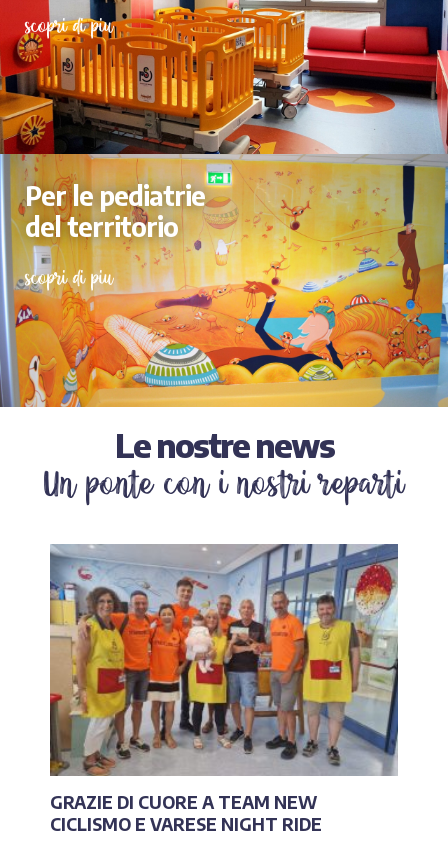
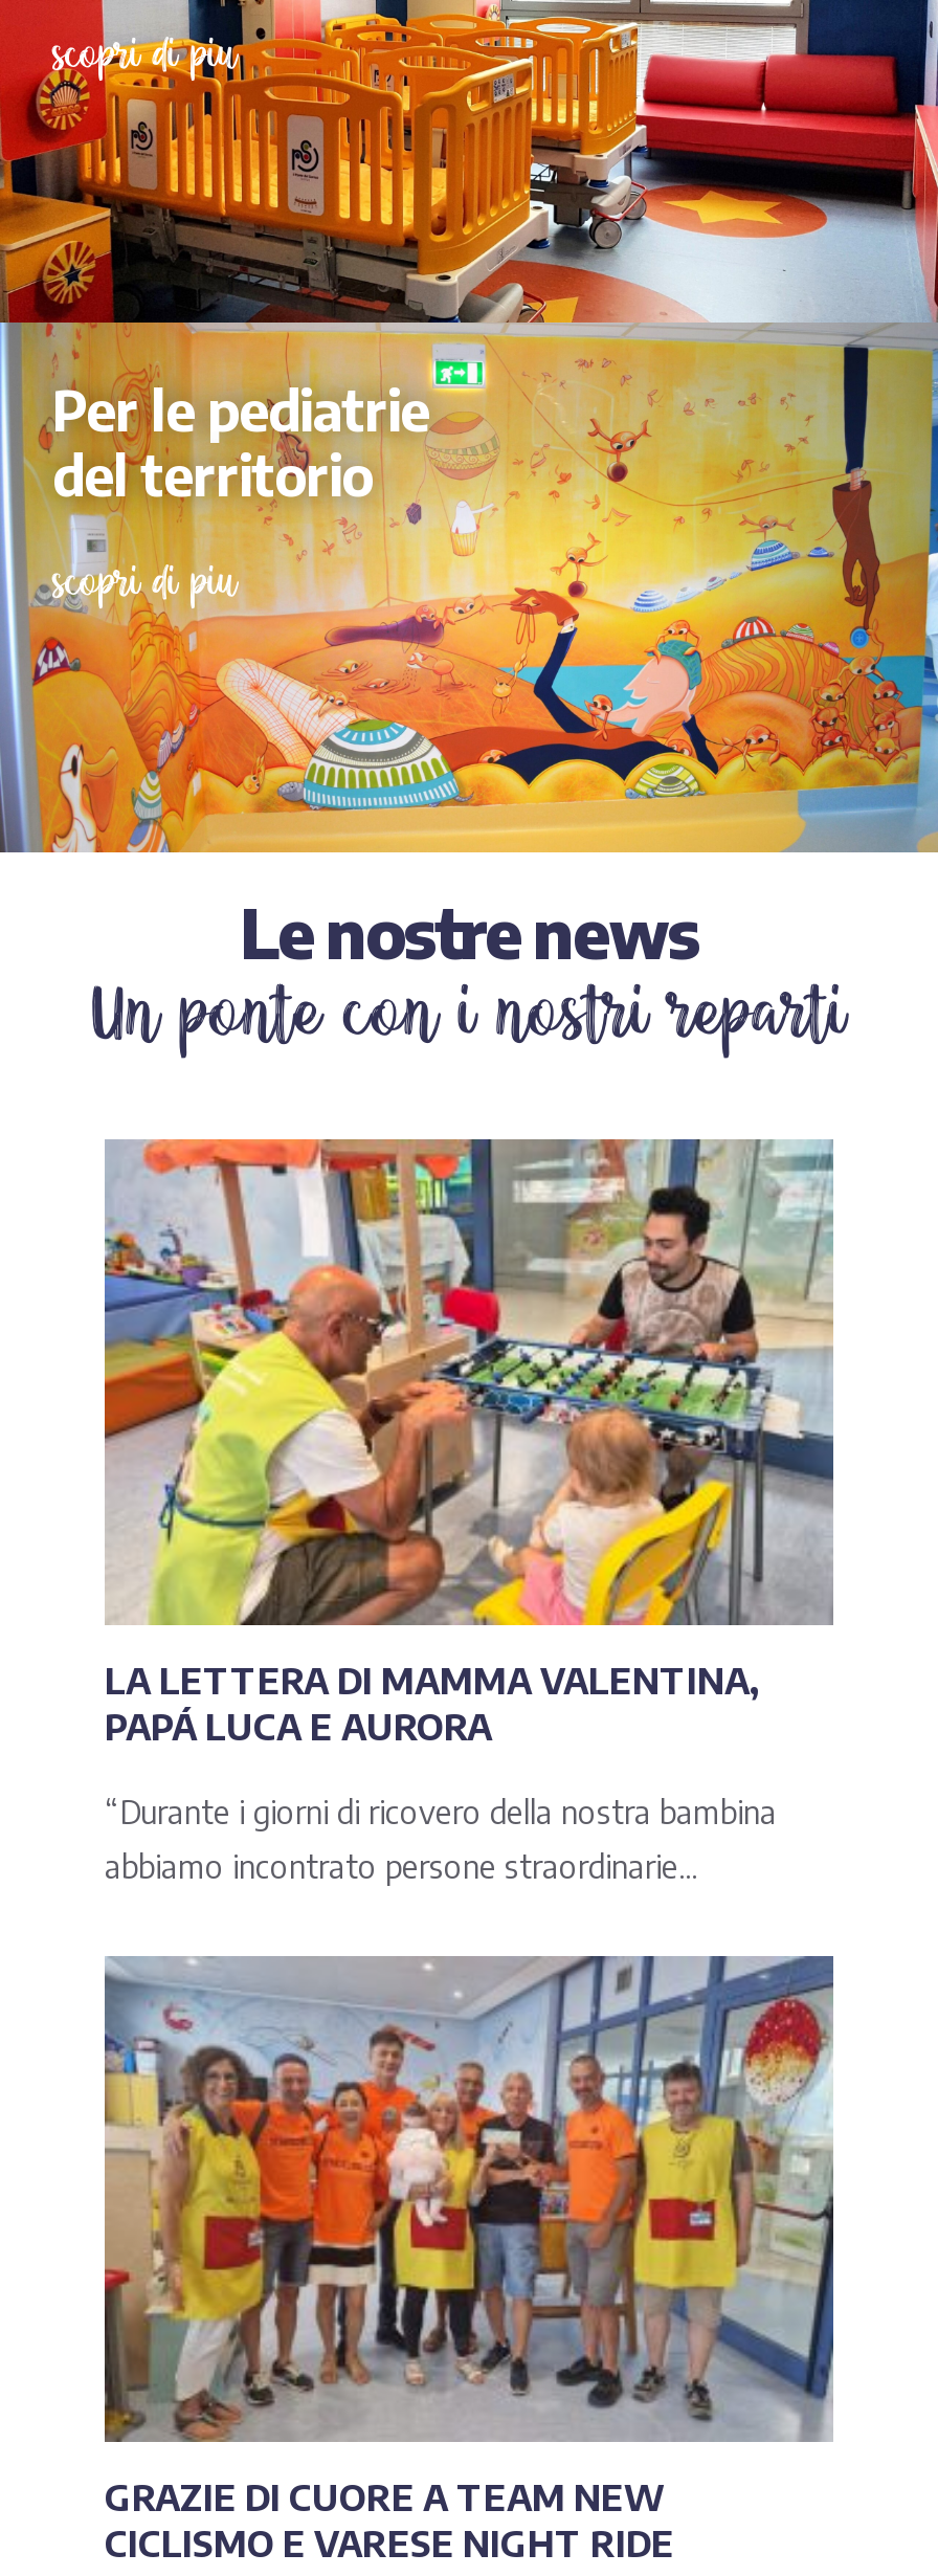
+ [image]
+ LA LETTERA DI MAMMA VALENTINA,
+ PAPÁ LUCA E AURORA
+ “Durante i giorni di ricovero della nostra bambina
+ abbiamo incontrato persone straordinarie...
